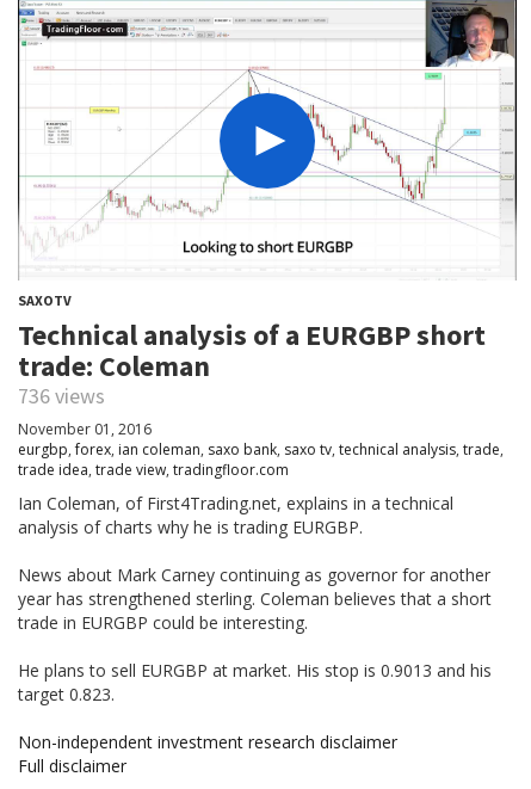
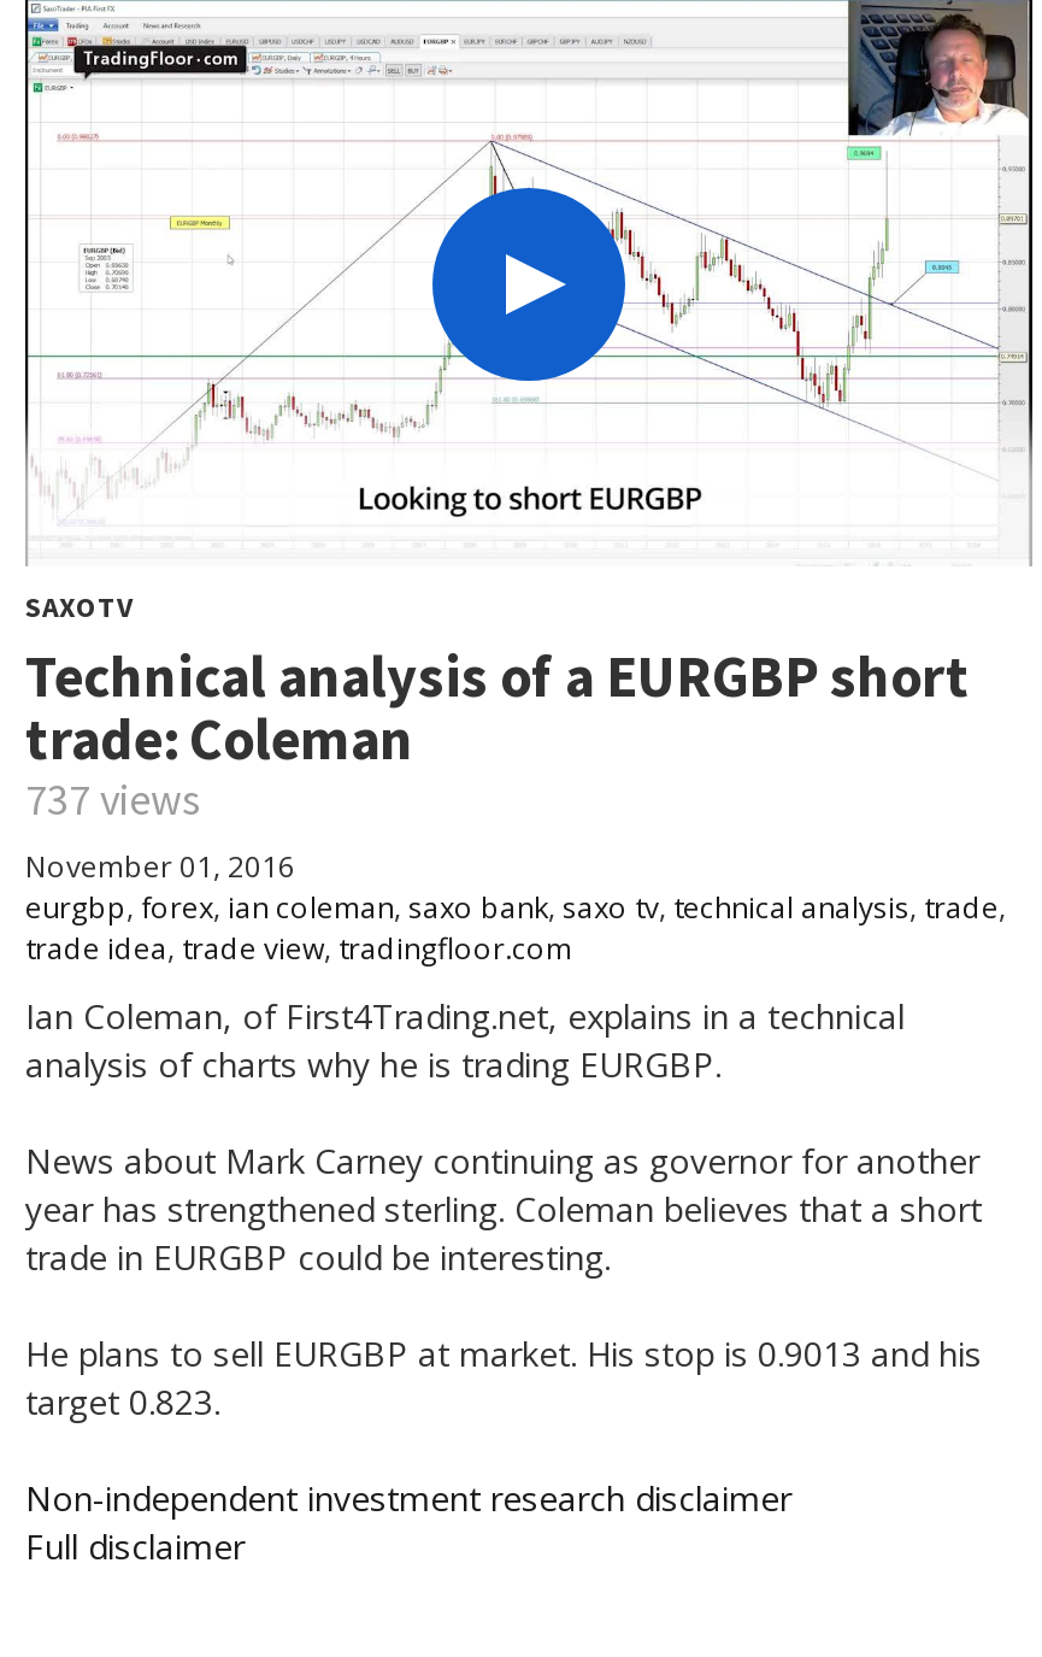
- 736 views
+ 737 views
